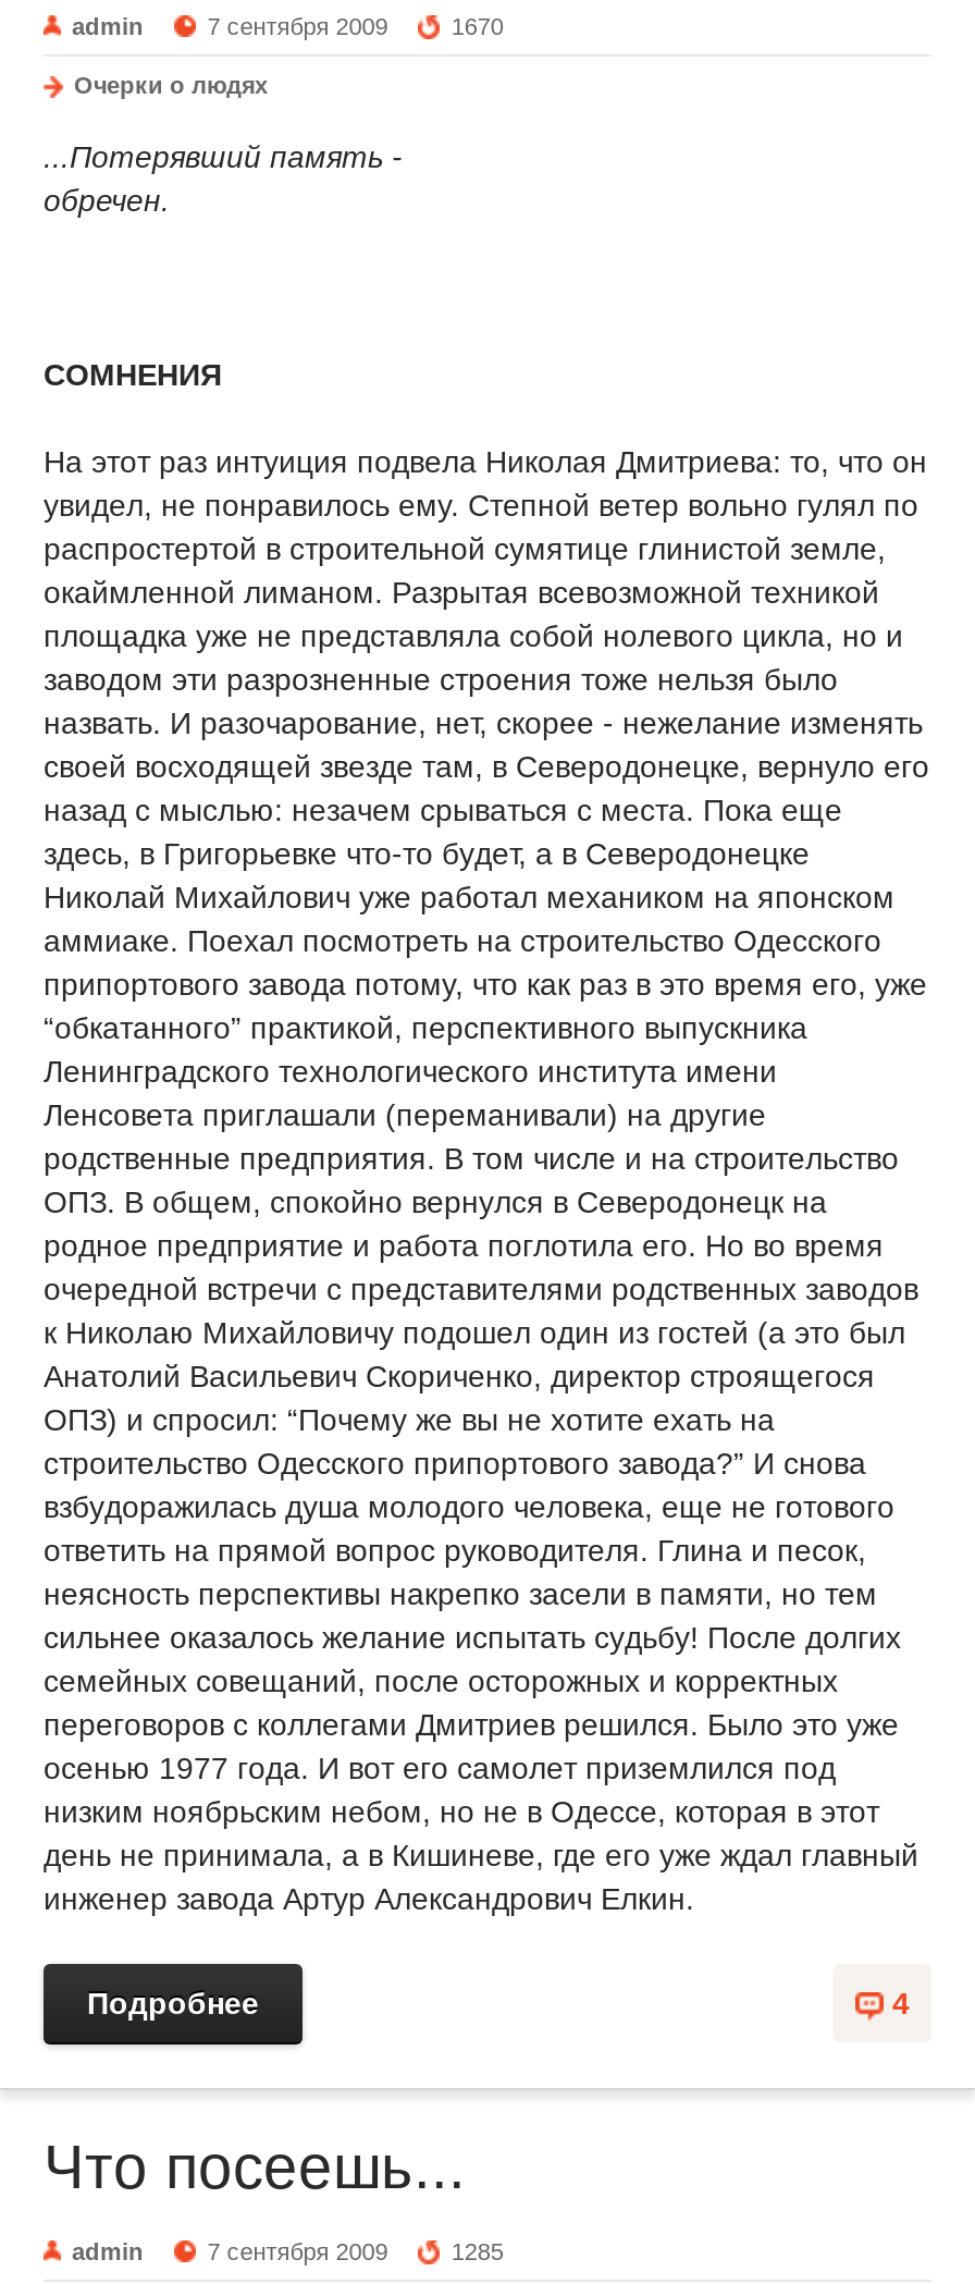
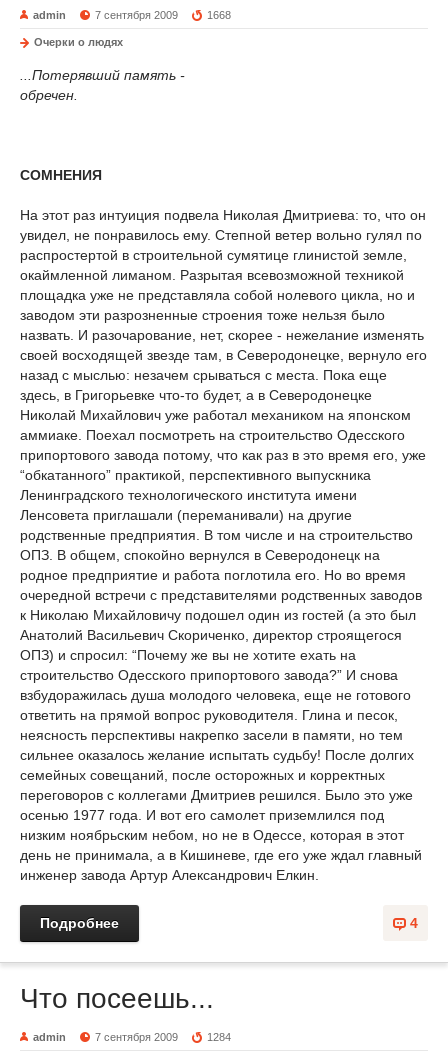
- 1670
+ 1668

- 1285
+ 1284
